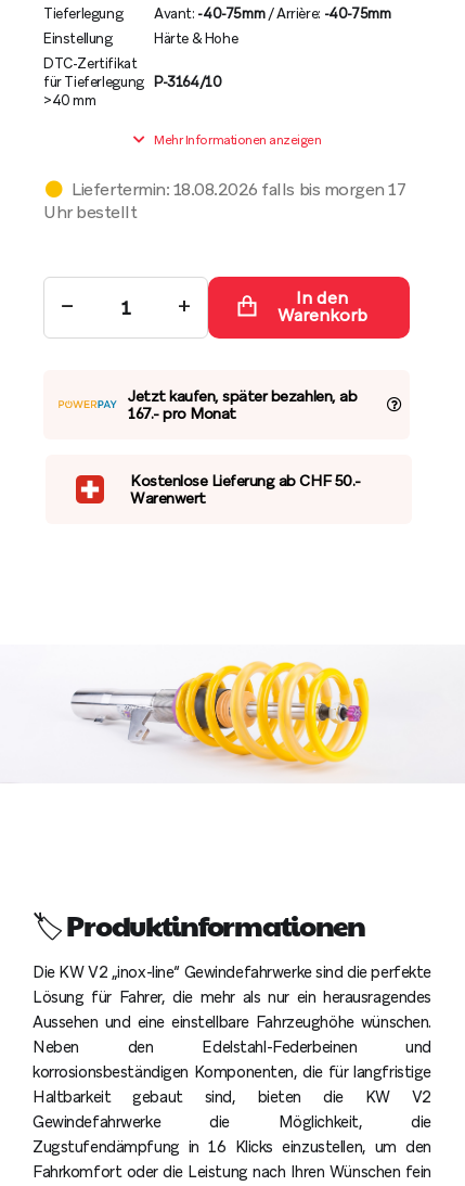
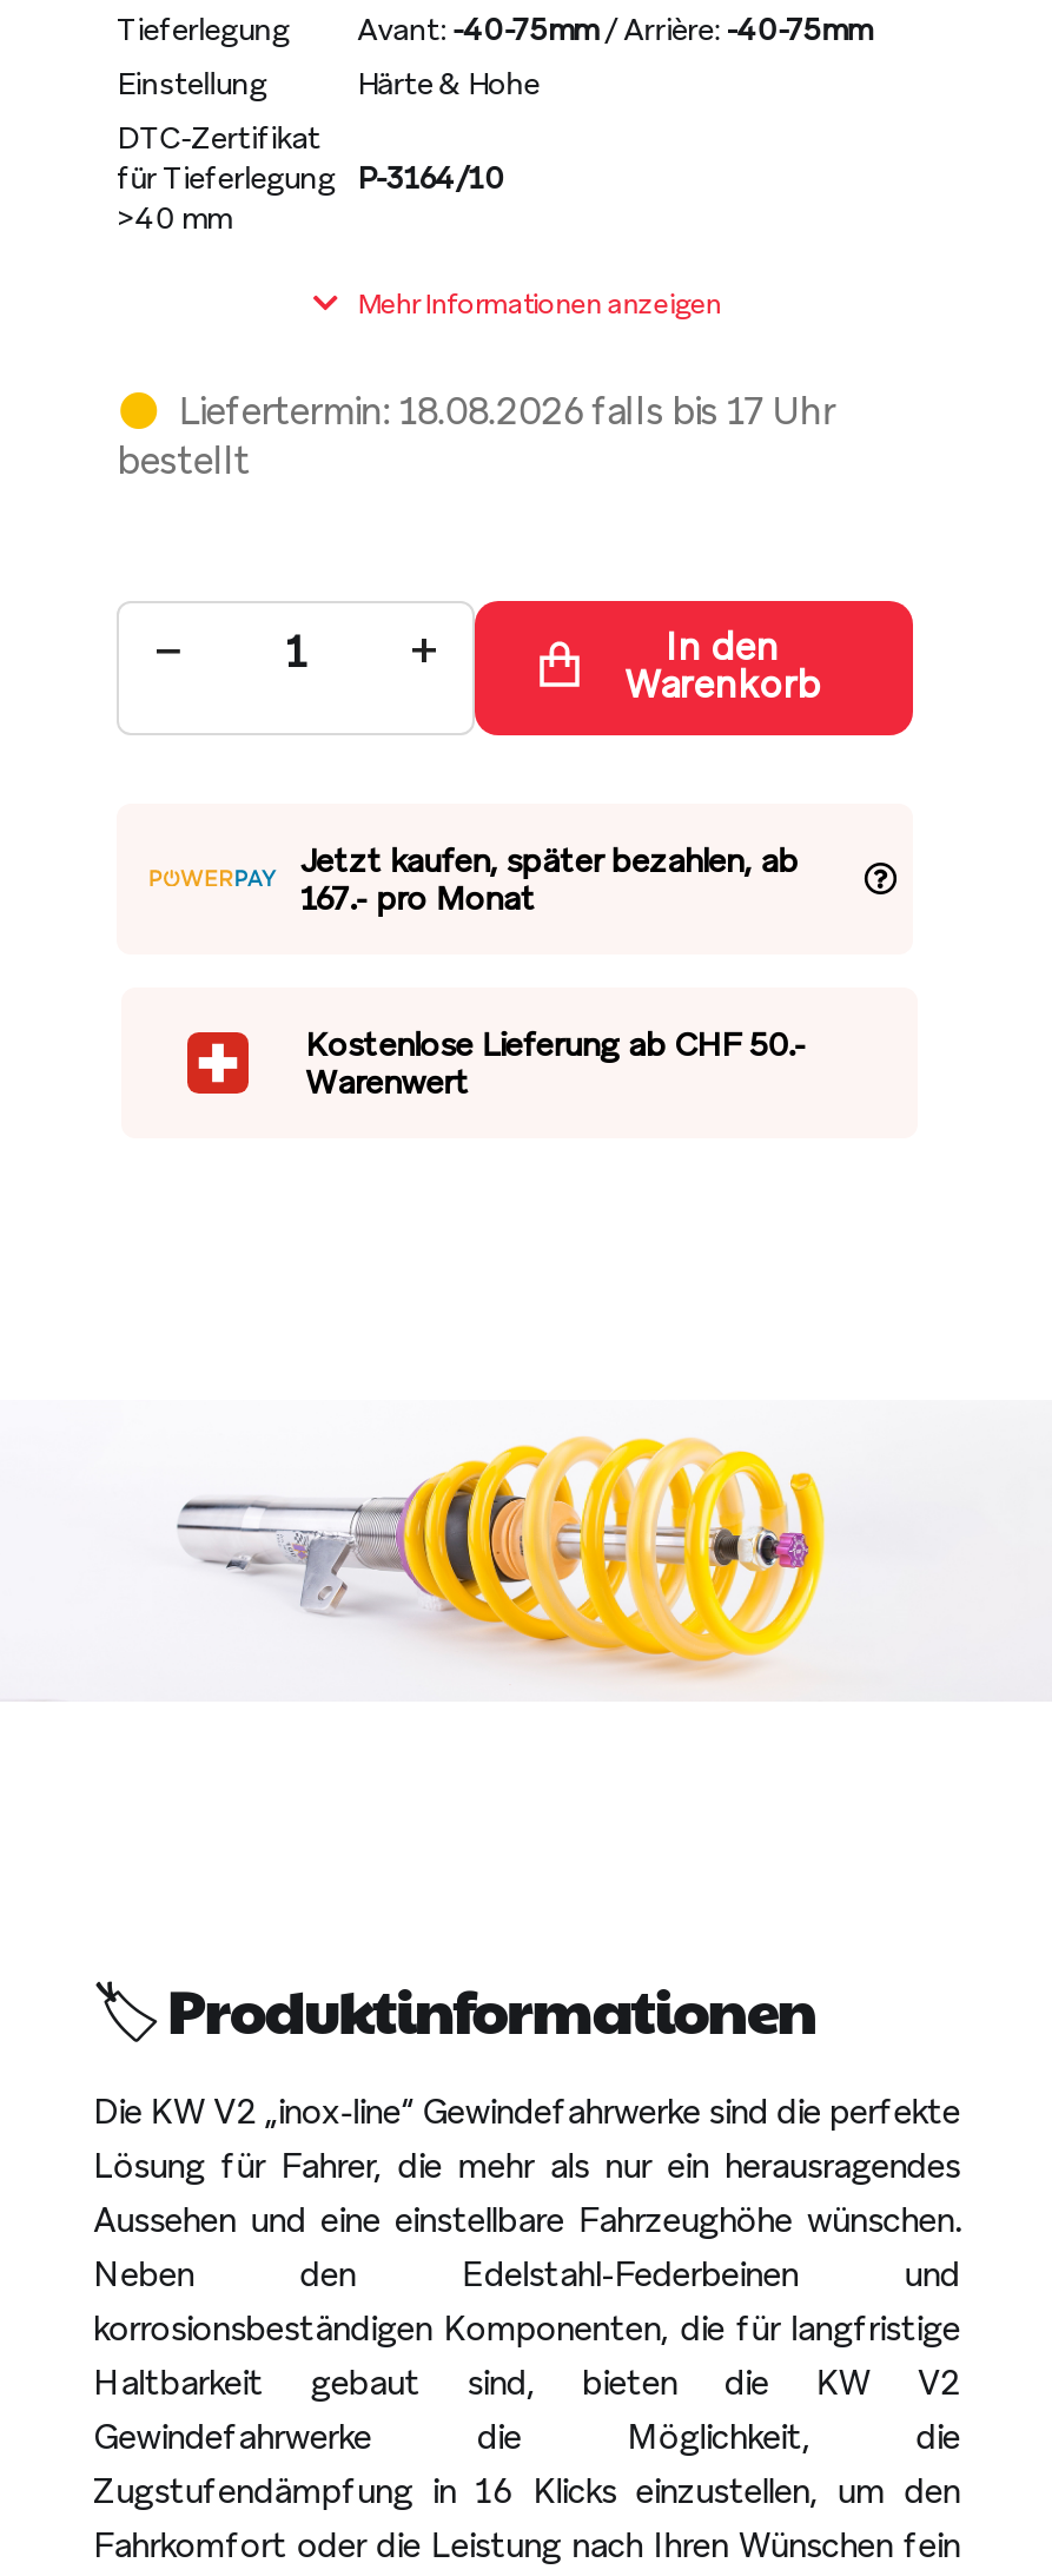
- Liefertermin: 18.08.2026 falls bis morgen 17
- Uhr bestellt
+ Liefertermin: 18.08.2026 falls bis 17 Uhr
+ bestellt
